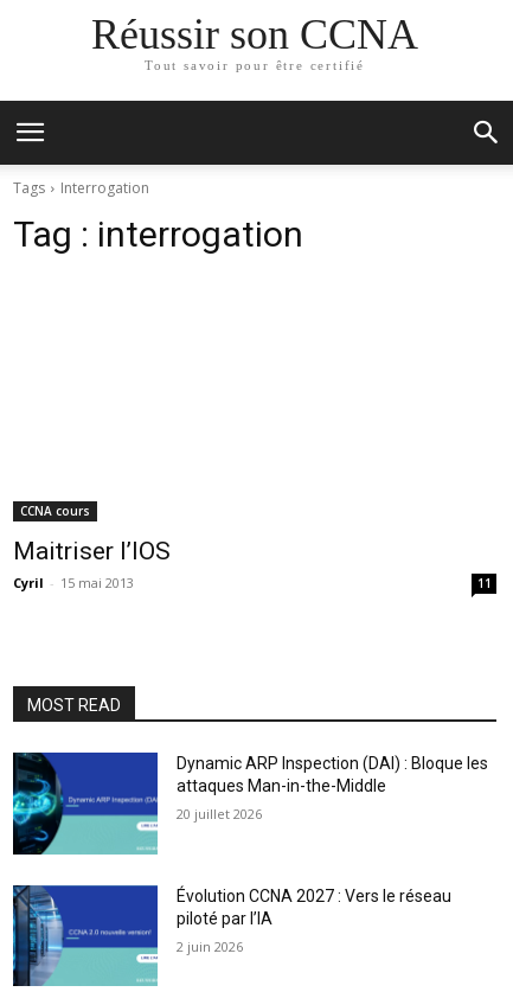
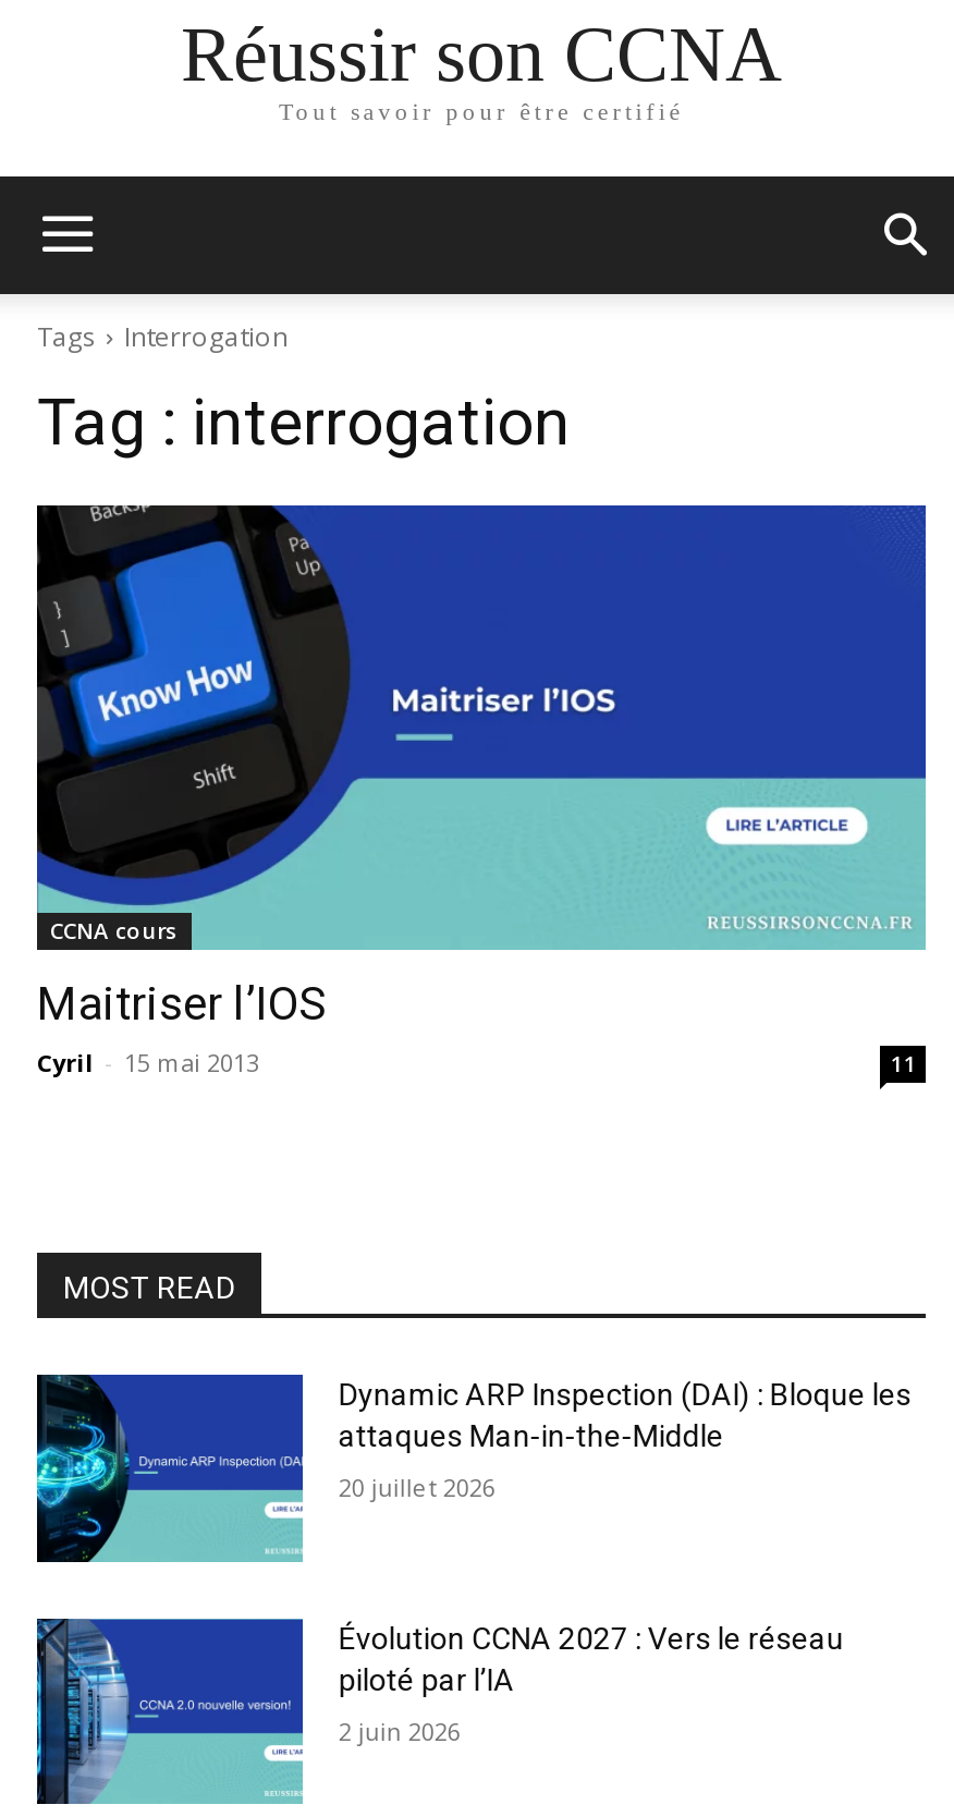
+ [image]
